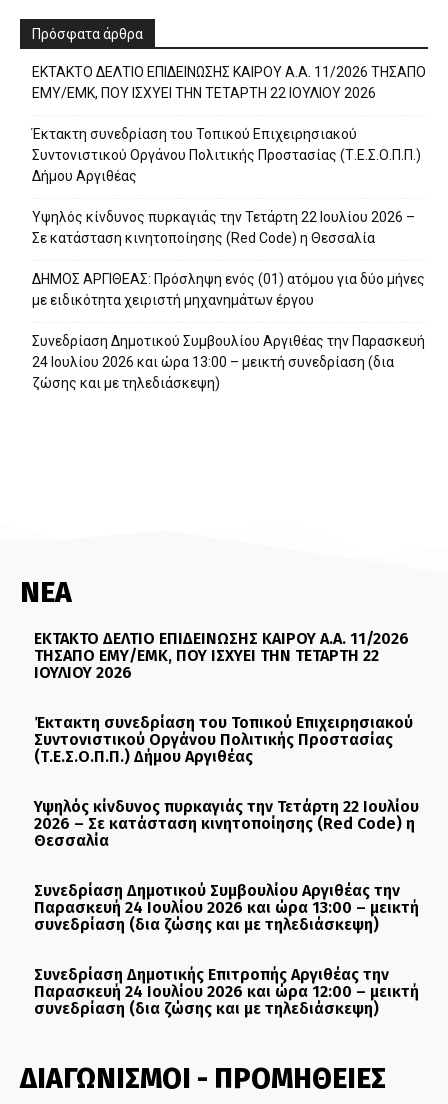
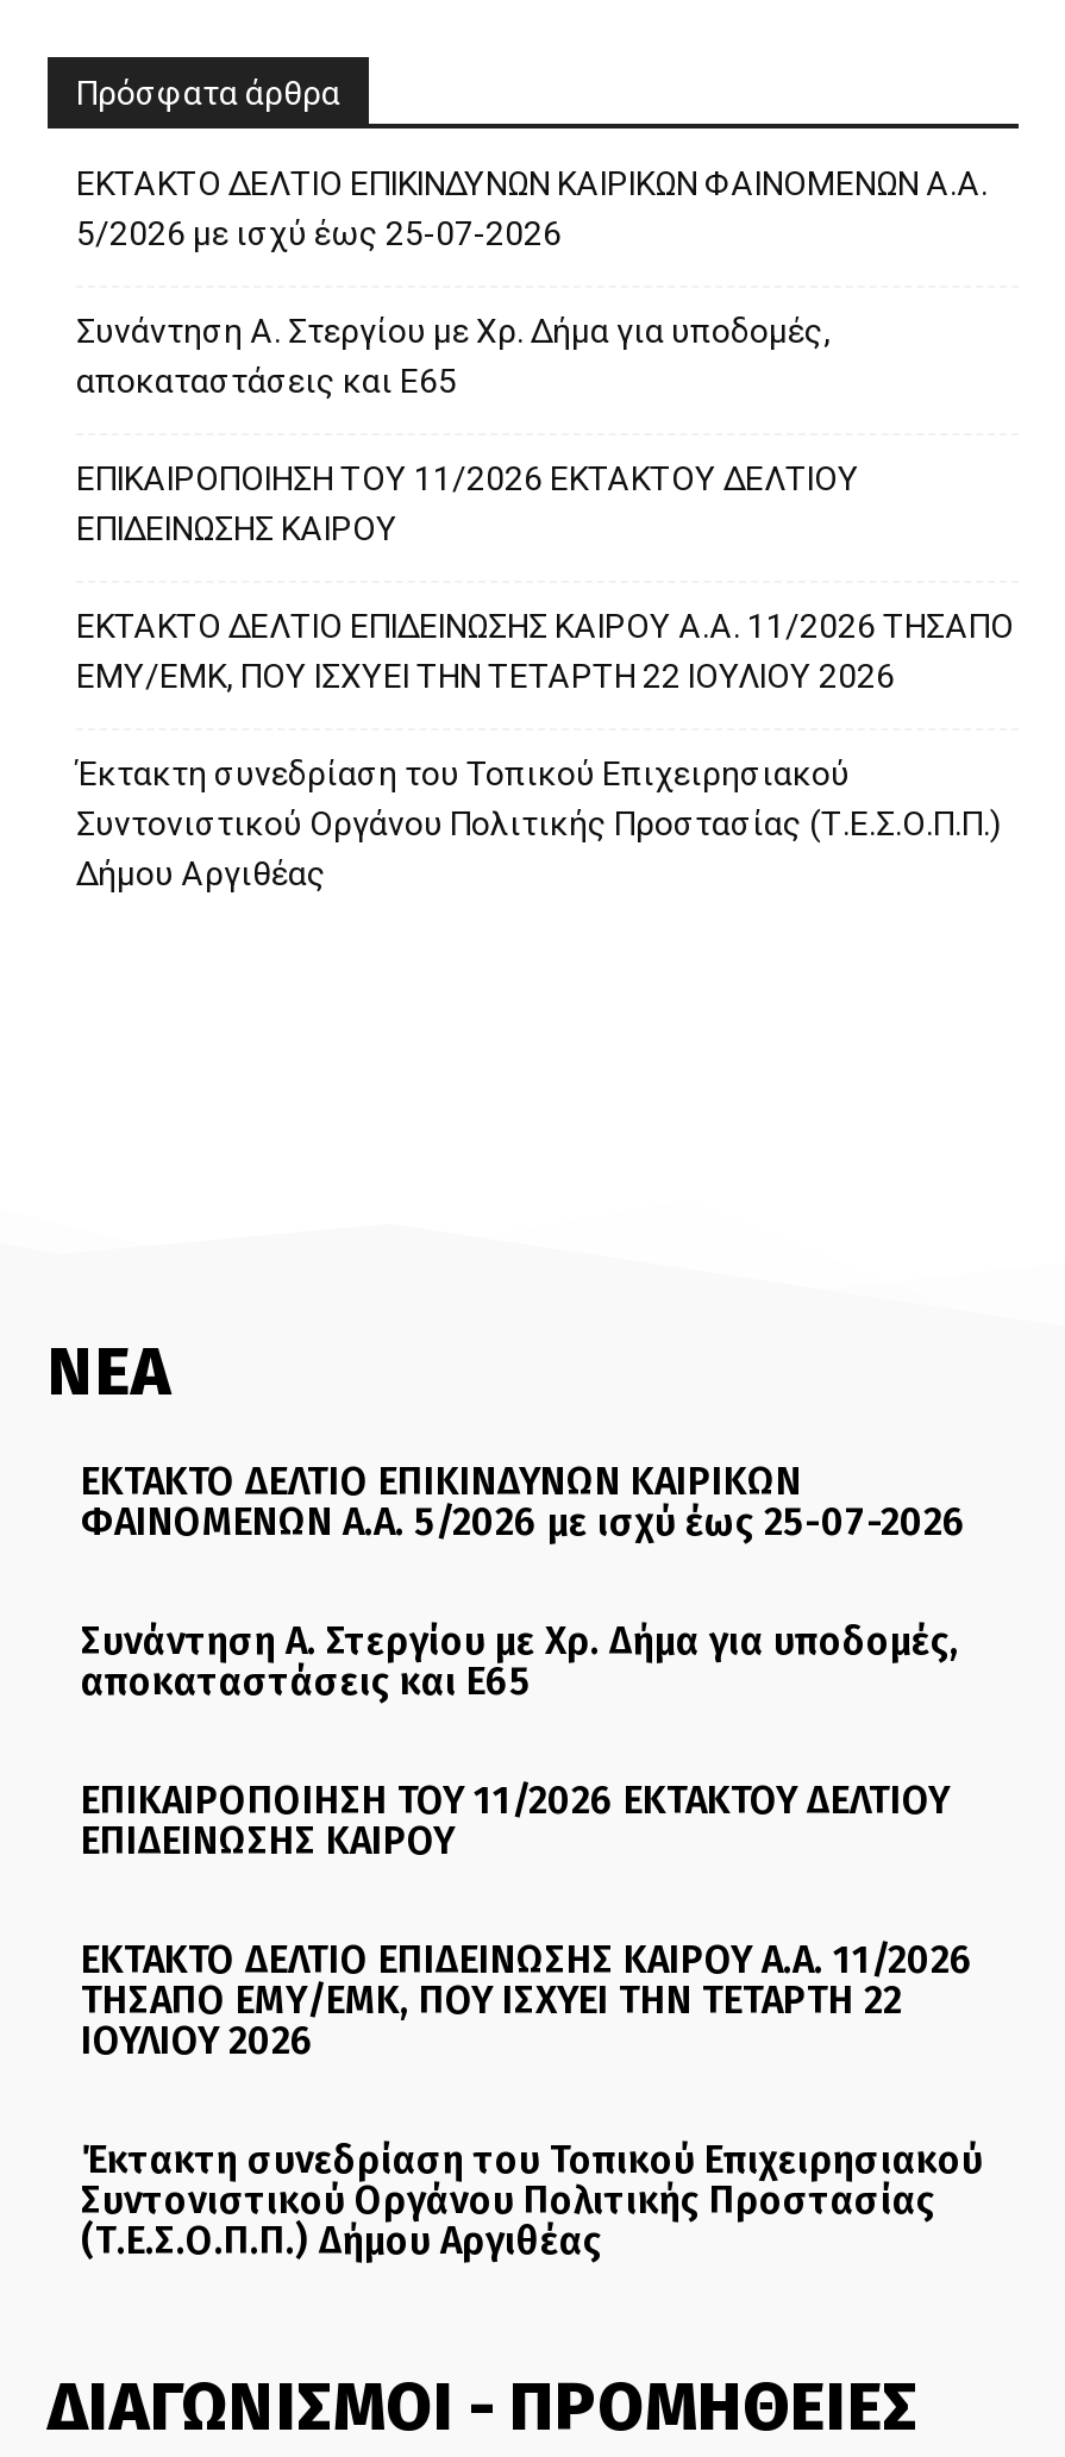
+ ΕΚΤΑΚΤΟ ΔΕΛΤΙΟ ΕΠΙΚΙΝΔΥΝΩΝ ΚΑΙΡΙΚΩΝ ΦΑΙΝΟΜΕΝΩΝ Α.Α.
+ 5/2026 με ισχύ έως 25-07-2026
+ Συνάντηση Α. Στεργίου με Χρ. Δήμα για υποδομές,
+ αποκαταστάσεις και Ε65
+ ΕΠΙΚΑΙΡΟΠΟΙΗΣΗ ΤΟΥ 11/2026 ΕΚΤΑΚΤΟΥ ΔΕΛΤΙΟΥ
+ ΕΠΙΔΕΙΝΩΣΗΣ ΚΑΙΡΟΥ

moved down: ΕΚΤΑΚΤΟ ΔΕΛΤΙΟ ΕΠΙΔΕΙΝΩΣΗΣ ΚΑΙΡΟΥ Α.Α. 11/2026 ΤΗΣΑΠΟ | ΕΜΥ/ΕΜΚ, ΠΟΥ ΙΣΧΥΕΙ ΤΗΝ ΤΕΤΑΡΤΗ 22 ΙΟΥΛΙΟΥ 2026 | Έκτακτη συνεδρίαση του Τοπικού Επιχειρησιακού | Συντονιστικού Οργάνου Πολιτικής Προστασίας (Τ.Ε.Σ.Ο.Π.Π.) | Δήμου Αργιθέας

- Υψηλός κίνδυνος πυρκαγιάς την Τετάρτη 22 Ιουλίου 2026 –
- Σε κατάσταση κινητοποίησης (Red Code) η Θεσσαλία
- ΔΗΜΟΣ ΑΡΓΙΘΕΑΣ: Πρόσληψη ενός (01) ατόμου για δύο μήνες
- με ειδικότητα χειριστή μηχανημάτων έργου
- Συνεδρίαση Δημοτικού Συμβουλίου Αργιθέας την Παρασκευή
- 24 Ιουλίου 2026 και ώρα 13:00 – μεικτή συνεδρίαση (δια
- ζώσης και με τηλεδιάσκεψη)

+ ΕΚΤΑΚΤΟ ΔΕΛΤΙΟ ΕΠΙΚΙΝΔΥΝΩΝ ΚΑΙΡΙΚΩΝ
+ ΦΑΙΝΟΜΕΝΩΝ Α.Α. 5/2026 με ισχύ έως 25-07-2026
+ Συνάντηση Α. Στεργίου με Χρ. Δήμα για υποδομές,
+ αποκαταστάσεις και Ε65
+ ΕΠΙΚΑΙΡΟΠΟΙΗΣΗ ΤΟΥ 11/2026 ΕΚΤΑΚΤΟΥ ΔΕΛΤΙΟΥ
+ ΕΠΙΔΕΙΝΩΣΗΣ ΚΑΙΡΟΥ

moved down: ΕΚΤΑΚΤΟ ΔΕΛΤΙΟ ΕΠΙΔΕΙΝΩΣΗΣ ΚΑΙΡΟΥ Α.Α. 11/2026 | ΤΗΣΑΠΟ ΕΜΥ/ΕΜΚ, ΠΟΥ ΙΣΧΥΕΙ ΤΗΝ ΤΕΤΑΡΤΗ 22 | ΙΟΥΛΙΟΥ 2026 | Έκτακτη συνεδρίαση του Τοπικού Επιχειρησιακού | Συντονιστικού Οργάνου Πολιτικής Προστασίας | (Τ.Ε.Σ.Ο.Π.Π.) Δήμου Αργιθέας

- Υψηλός κίνδυνος πυρκαγιάς την Τετάρτη 22 Ιουλίου
- 2026 – Σε κατάσταση κινητοποίησης (Red Code) η
- Θεσσαλία
- Συνεδρίαση Δημοτικού Συμβουλίου Αργιθέας την
- Παρασκευή 24 Ιουλίου 2026 και ώρα 13:00 – μεικτή
- συνεδρίαση (δια ζώσης και με τηλεδιάσκεψη)
- Συνεδρίαση Δημοτικής Επιτροπής Αργιθέας την
- Παρασκευή 24 Ιουλίου 2026 και ώρα 12:00 – μεικτή
- συνεδρίαση (δια ζώσης και με τηλεδιάσκεψη)
